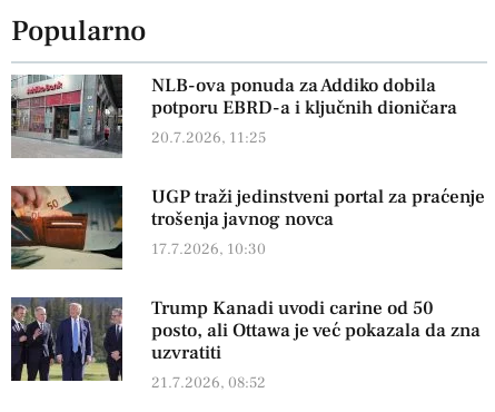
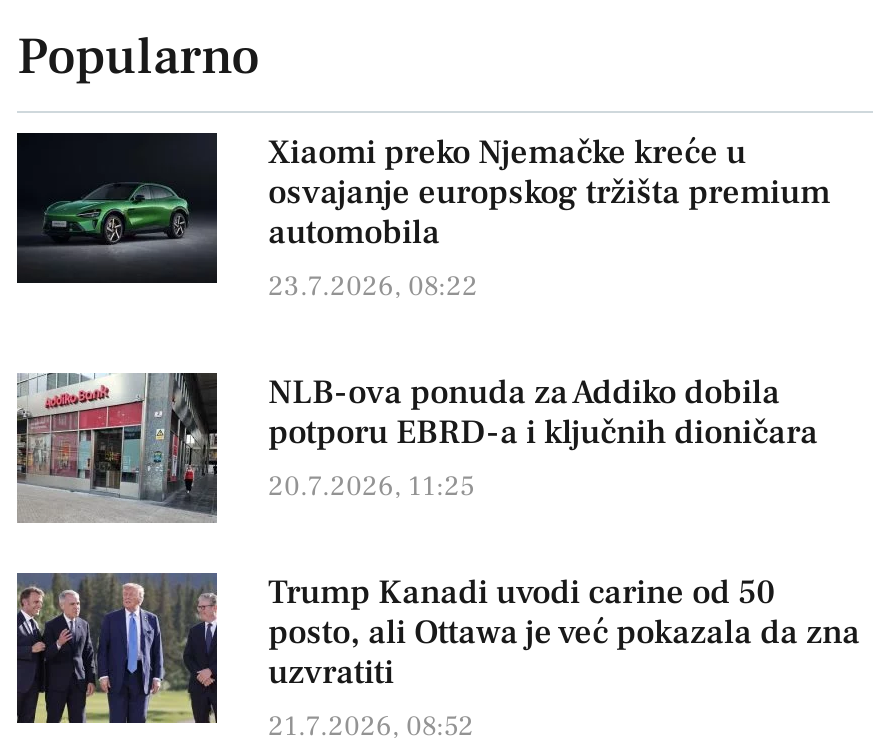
+ [image]
+ Xiaomi preko Njemačke kreće u
+ osvajanje europskog tržišta premium
+ automobila
+ 23.7.2026, 08:22

moved down: [image] | NLB-ova ponuda za Addiko dobila | potporu EBRD-a i ključnih dioničara | 20.7.2026, 11:25

- [image]
- UGP traži jedinstveni portal za praćenje
- trošenja javnog novca
- 17.7.2026, 10:30
